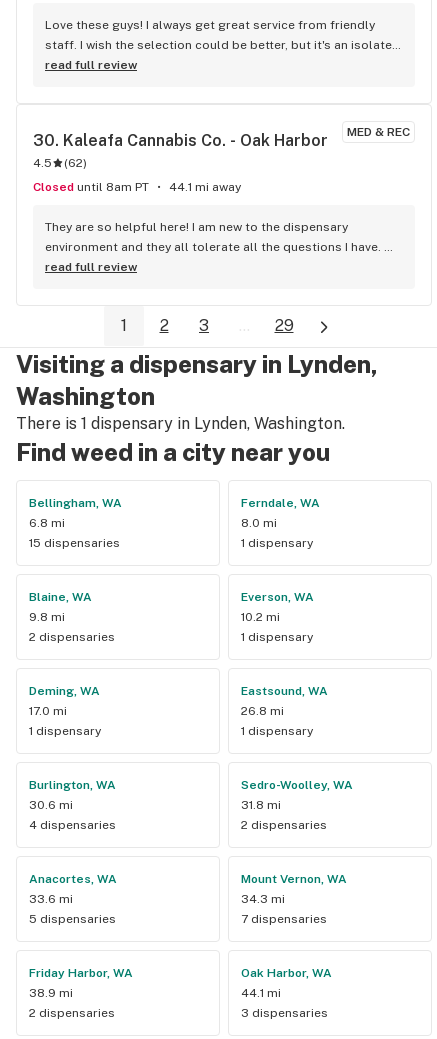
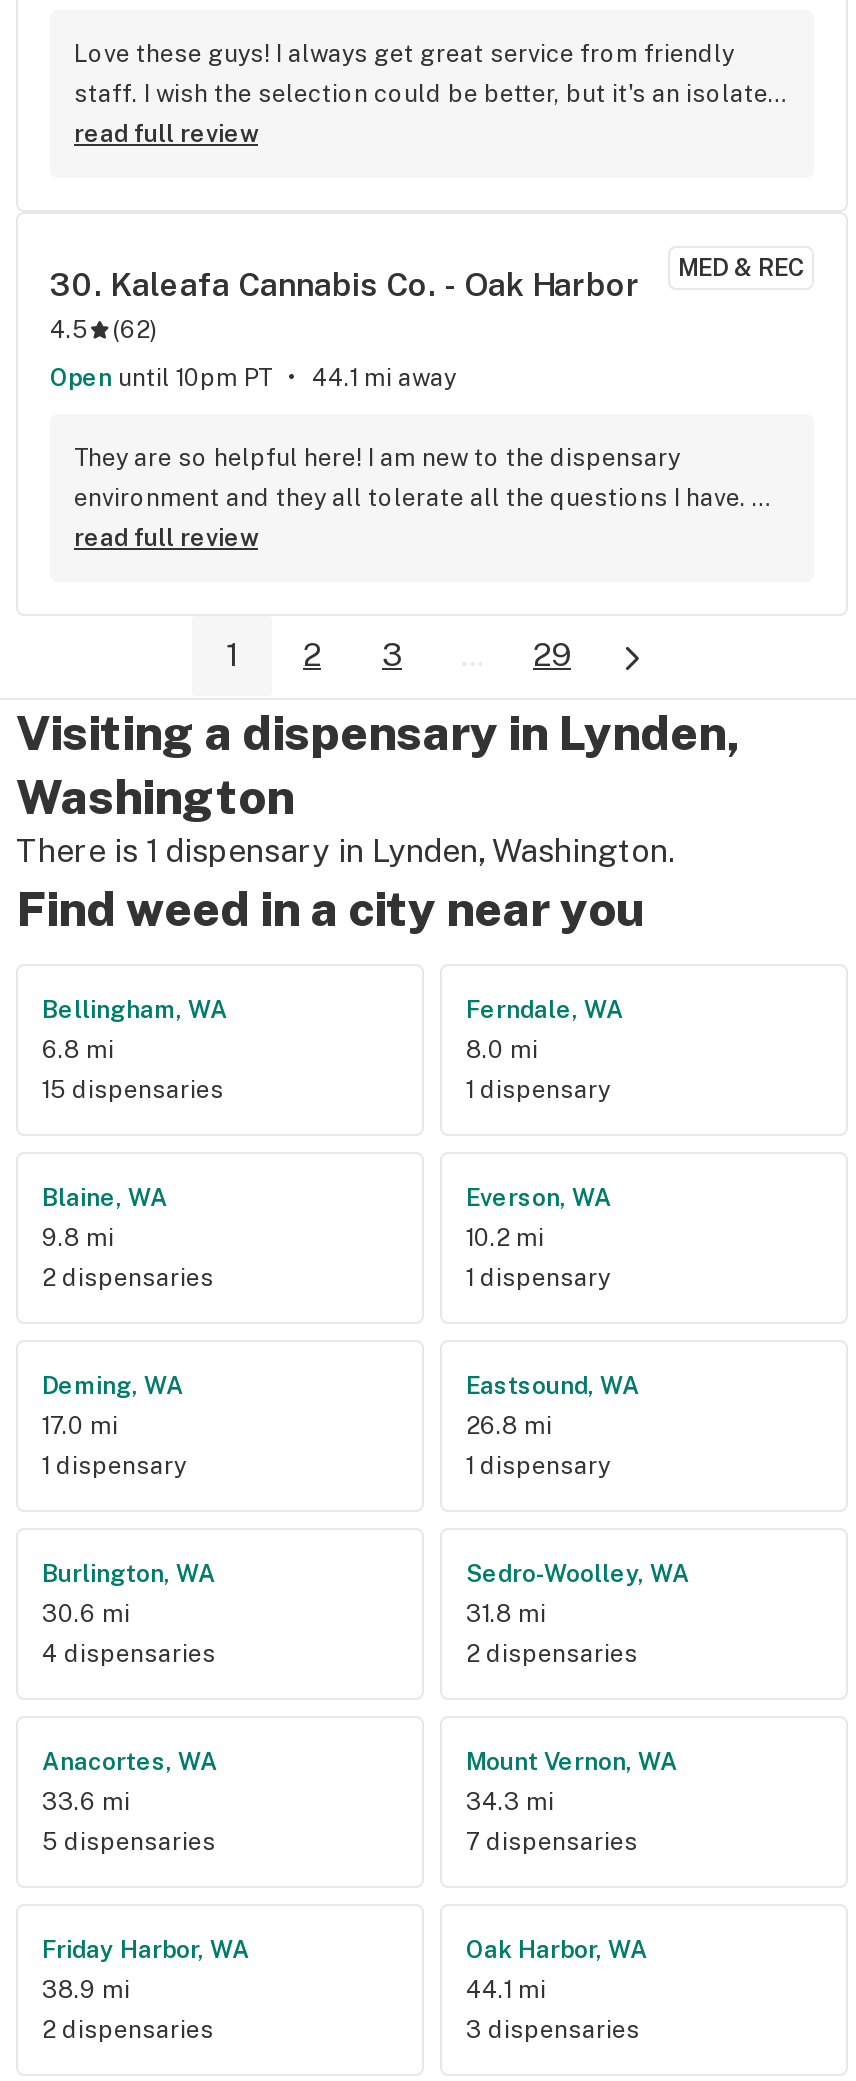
- Closed until 8am PT
+ Open until 10pm PT
